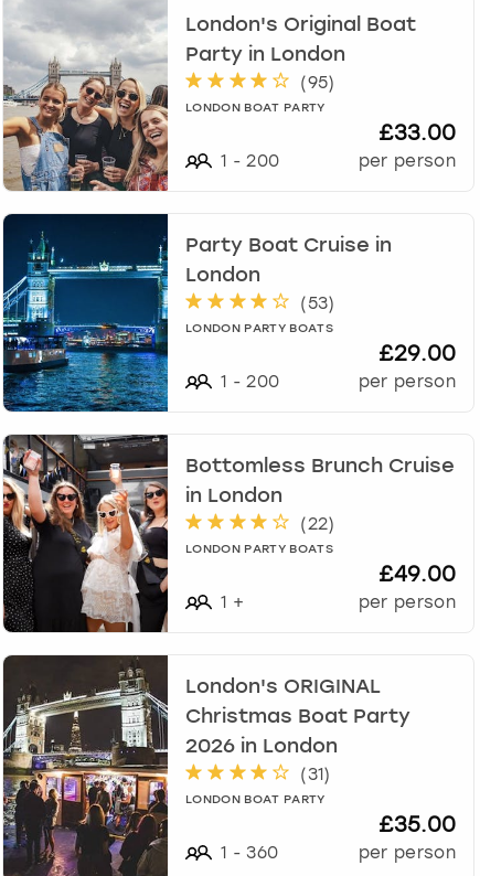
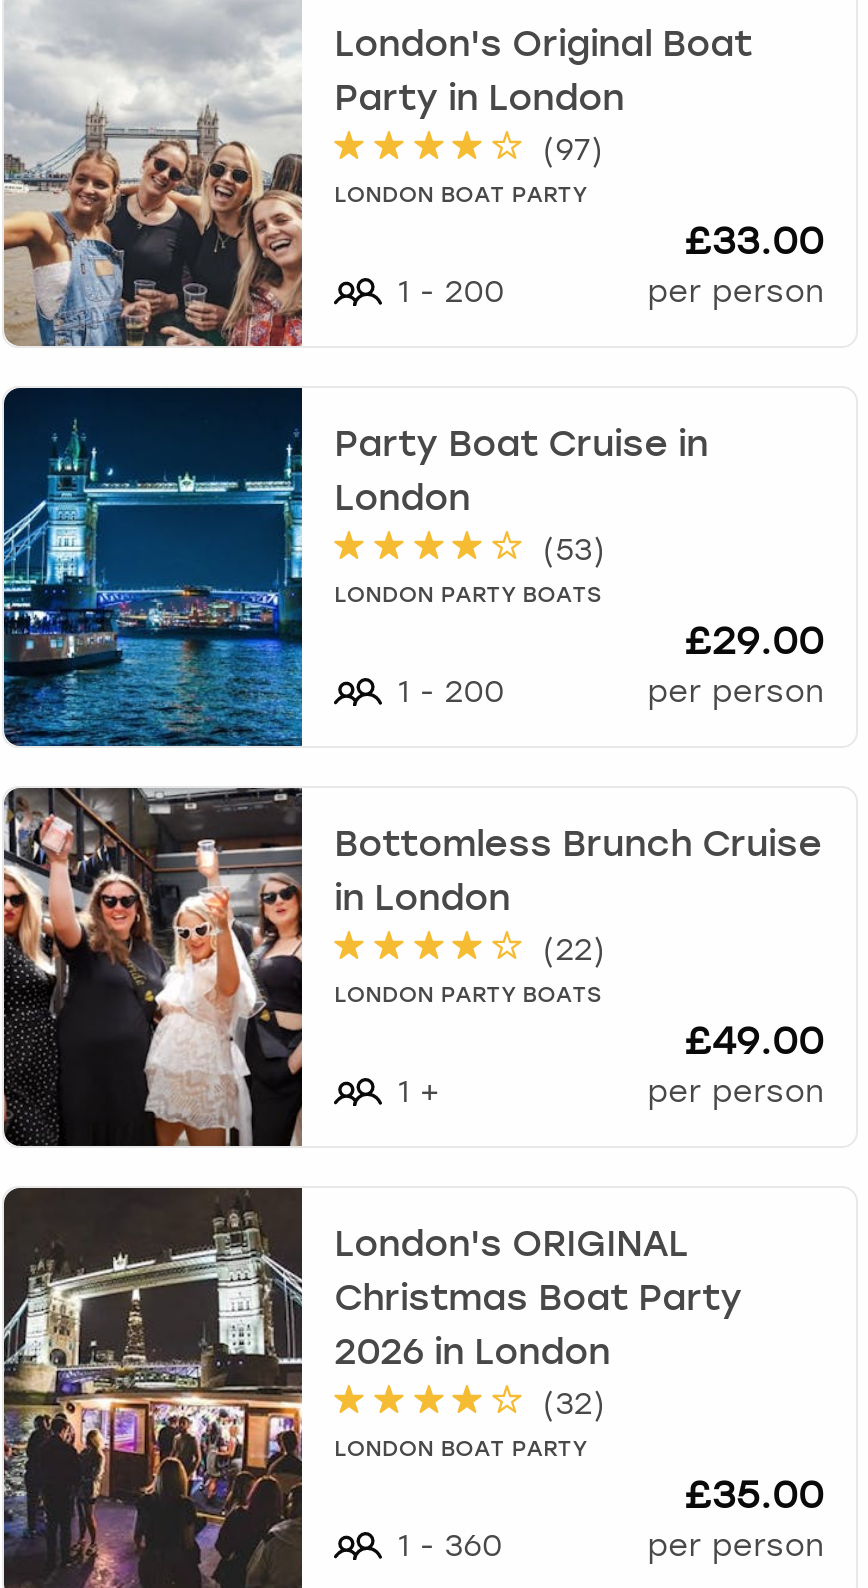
- (95)
+ (97)

- (31)
+ (32)
